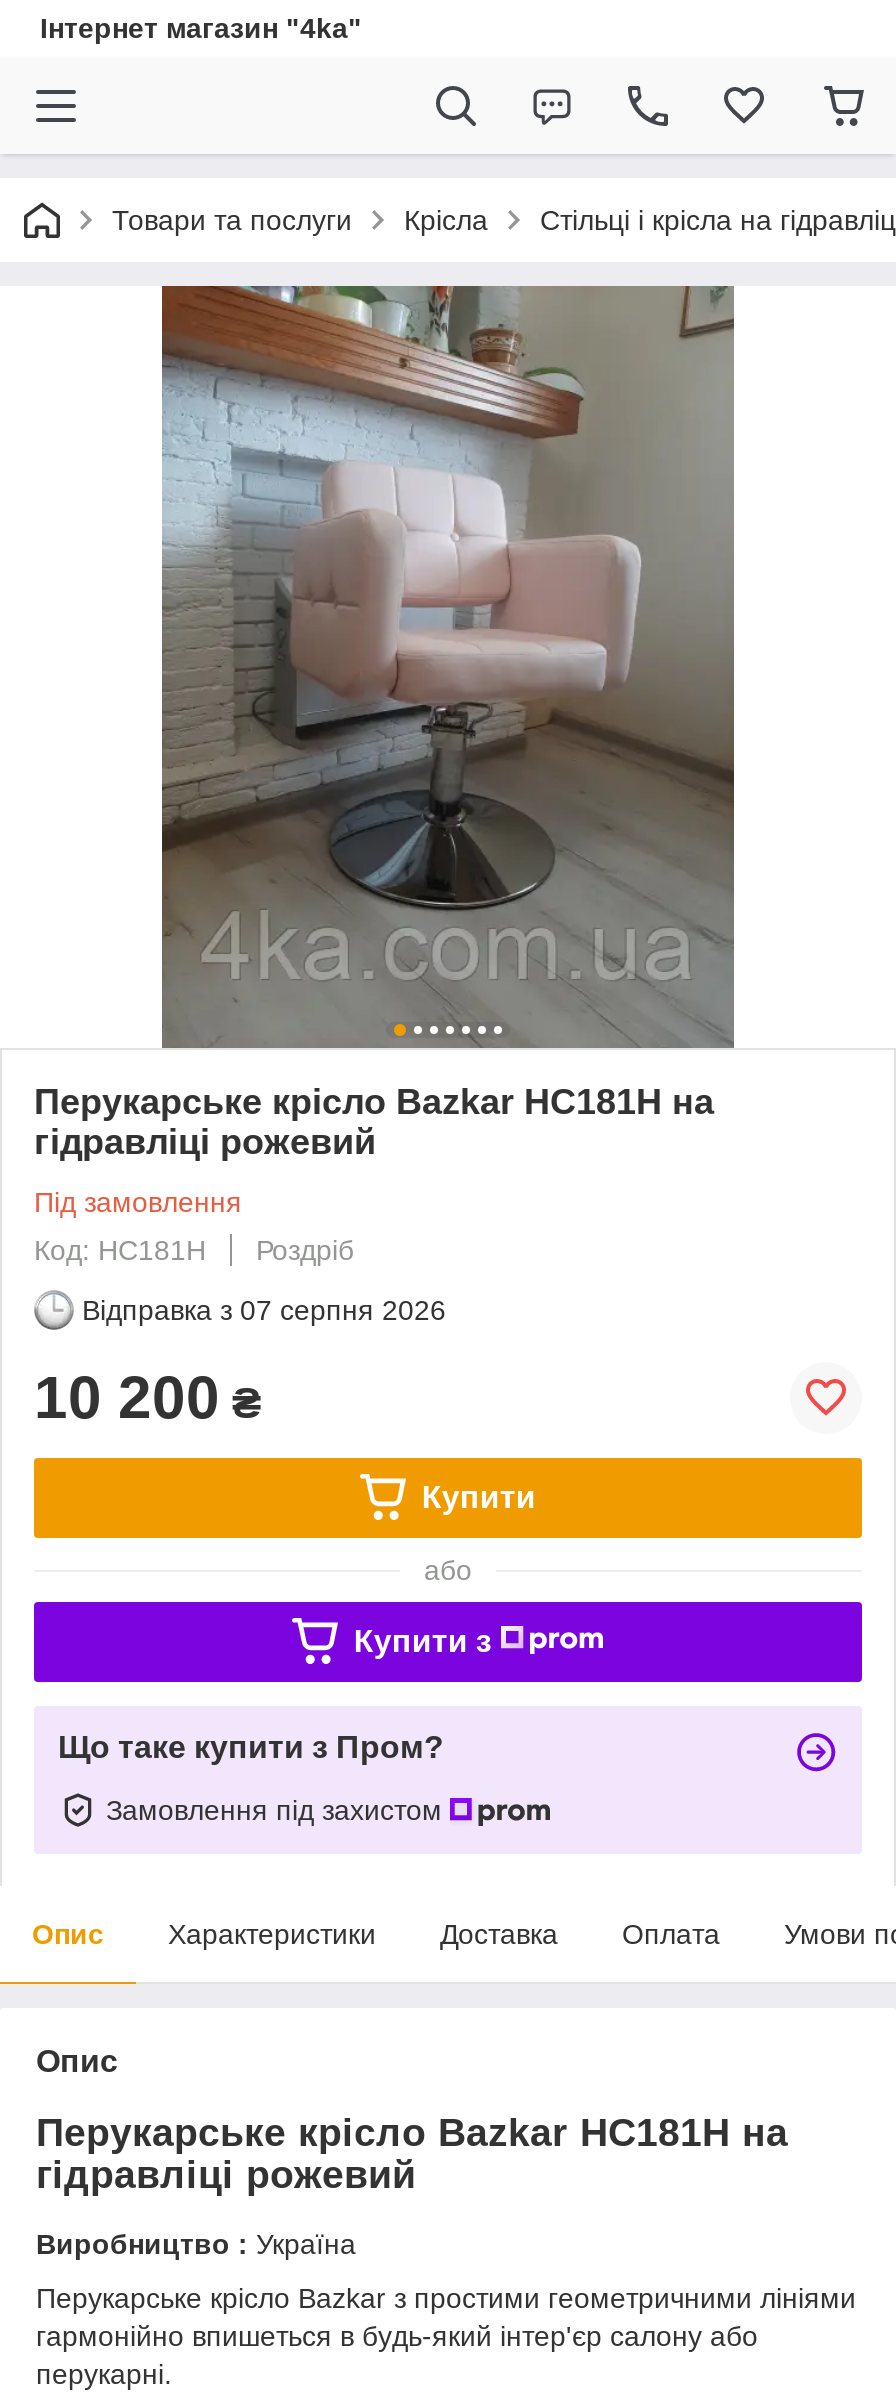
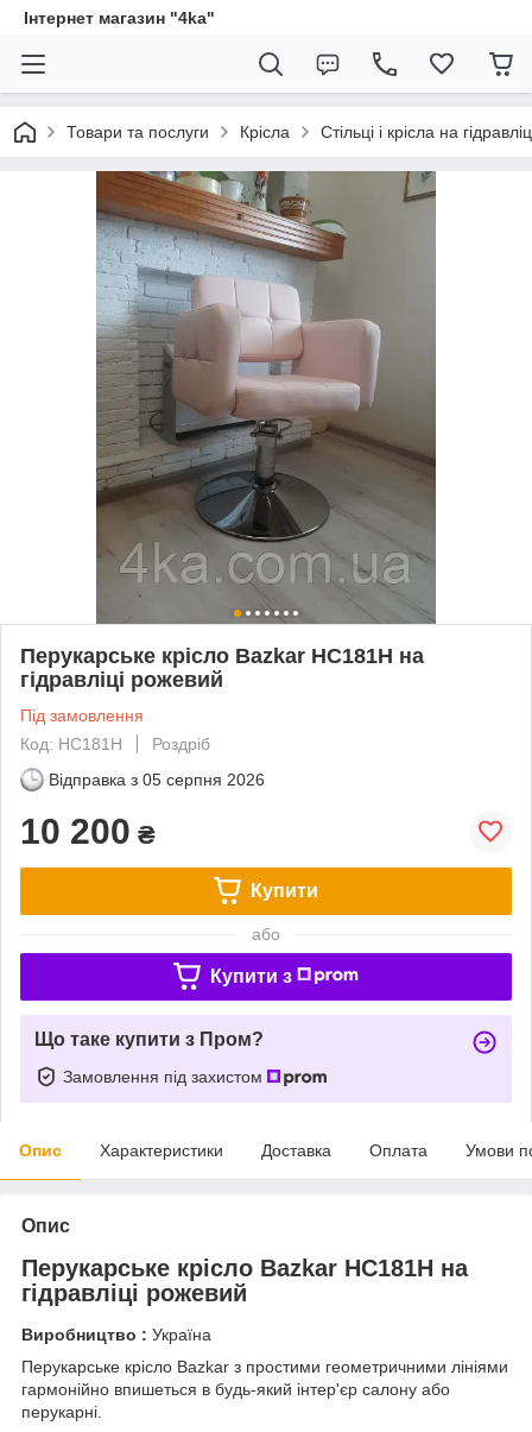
- Відправка з 07 серпня 2026
+ Відправка з 05 серпня 2026
